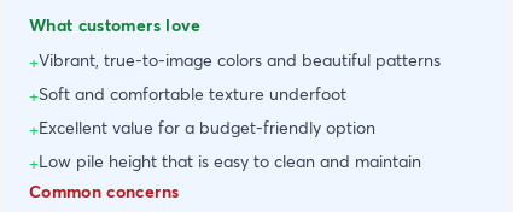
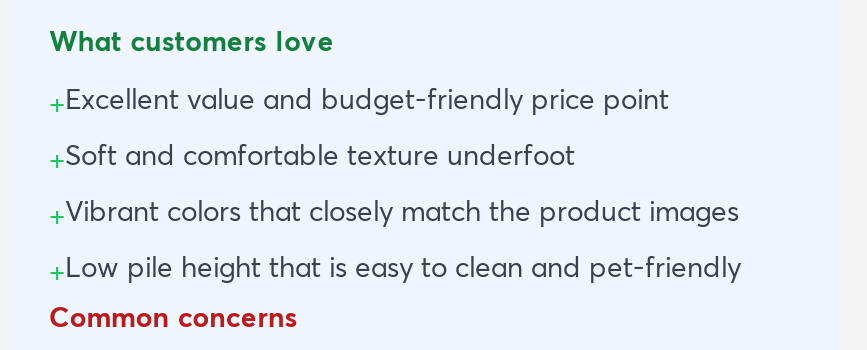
- +Vibrant, true-to-image colors and beautiful patterns
+ +Excellent value and budget-friendly price point

- +Excellent value for a budget-friendly option
- +Low pile height that is easy to clean and maintain
+ +Vibrant colors that closely match the product images
+ +Low pile height that is easy to clean and pet-friendly
